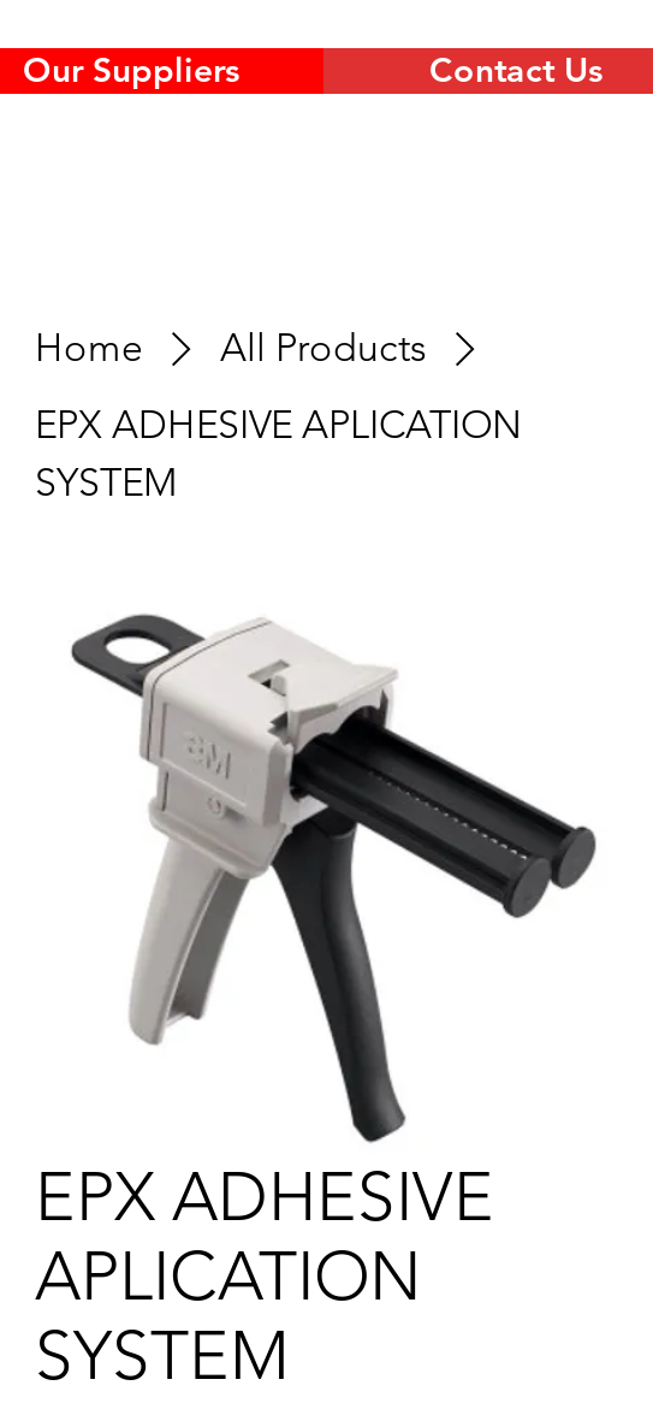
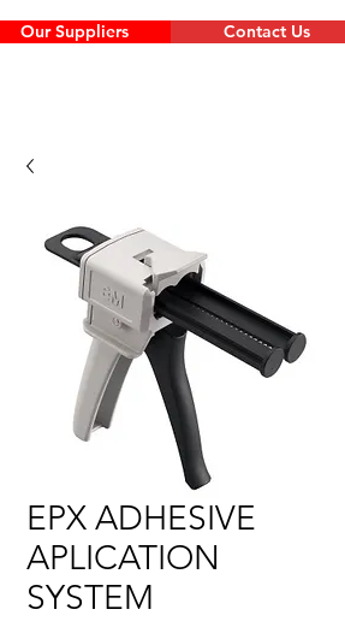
- Home
- All Products
- EPX ADHESIVE APLICATION
- SYSTEM
